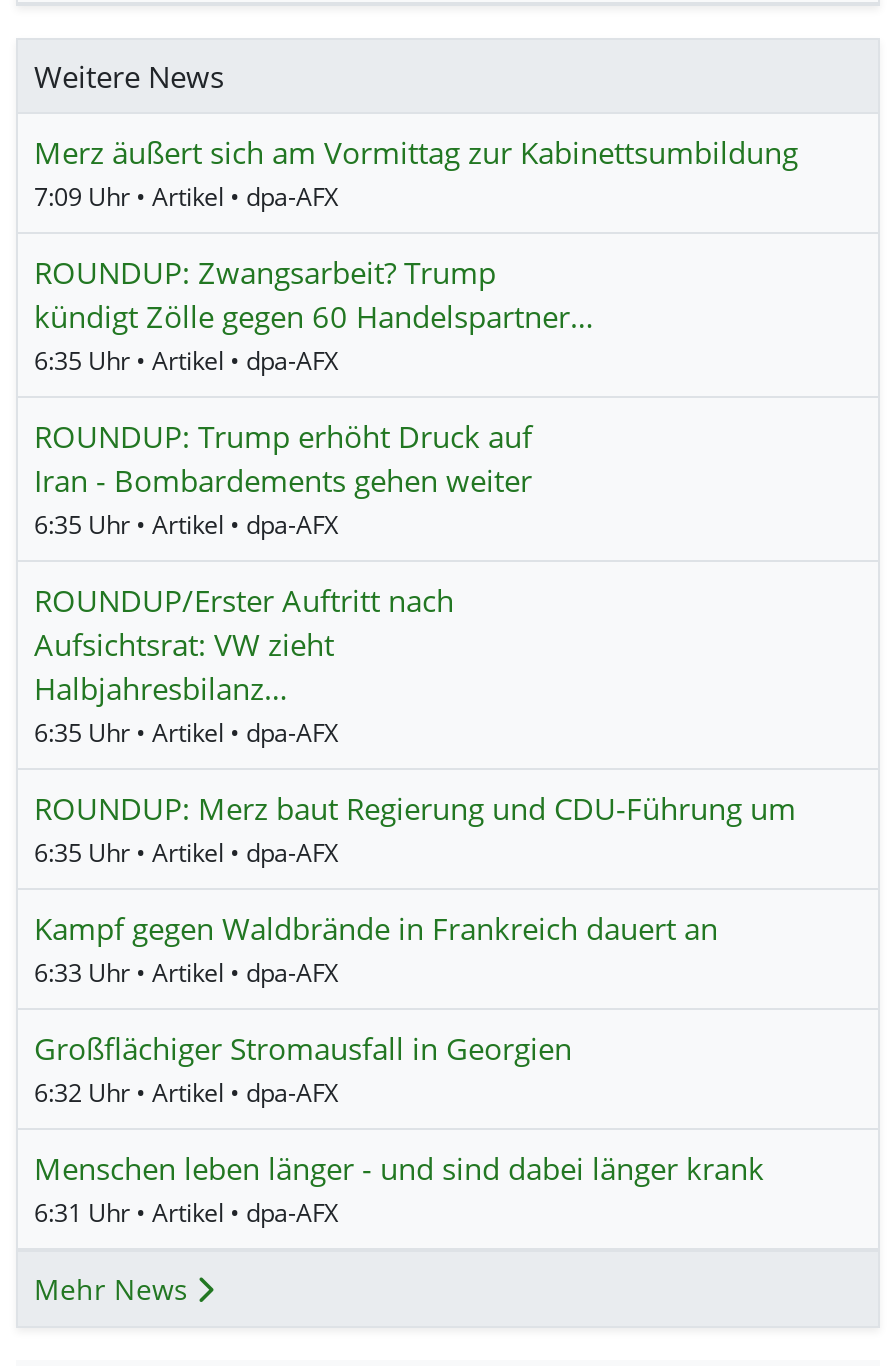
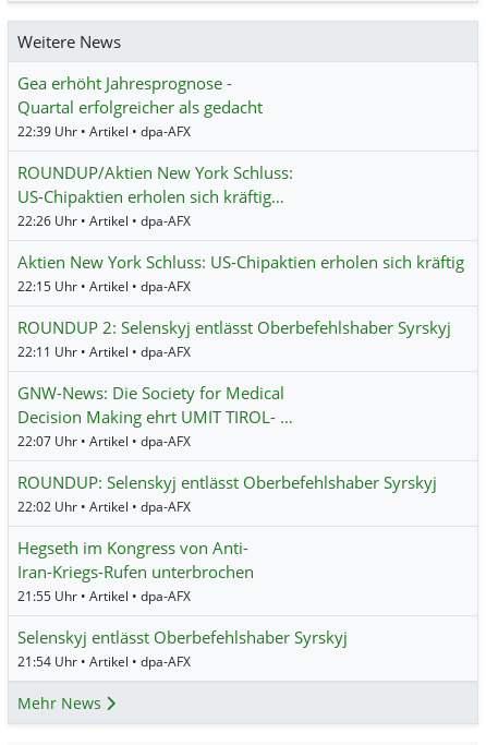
- Merz äußert sich am Vormittag zur Kabinettsumbildung
- 7:09 Uhr • Artikel • dpa-AFX
+ Gea erhöht Jahresprognose -
+ Quartal erfolgreicher als gedacht
+ 22:39 Uhr • Artikel • dpa-AFX

- ROUNDUP: Zwangsarbeit? Trump
- kündigt Zölle gegen 60 Handelspartner…
- 6:35 Uhr • Artikel • dpa-AFX
+ ROUNDUP/Aktien New York Schluss:
+ US-Chipaktien erholen sich kräftig…
+ 22:26 Uhr • Artikel • dpa-AFX

- ROUNDUP: Trump erhöht Druck auf
- Iran - Bombardements gehen weiter
- 6:35 Uhr • Artikel • dpa-AFX
+ Aktien New York Schluss: US-Chipaktien erholen sich kräftig
+ 22:15 Uhr • Artikel • dpa-AFX

- ROUNDUP/Erster Auftritt nach
- Aufsichtsrat: VW zieht
- Halbjahresbilanz…
- 6:35 Uhr • Artikel • dpa-AFX
+ ROUNDUP 2: Selenskyj entlässt Oberbefehlshaber Syrskyj
+ 22:11 Uhr • Artikel • dpa-AFX

- ROUNDUP: Merz baut Regierung und CDU-Führung um
- 6:35 Uhr • Artikel • dpa-AFX
+ GNW-News: Die Society for Medical
+ Decision Making ehrt UMIT TIROL- …
+ 22:07 Uhr • Artikel • dpa-AFX

- Kampf gegen Waldbrände in Frankreich dauert an
- 6:33 Uhr • Artikel • dpa-AFX
+ ROUNDUP: Selenskyj entlässt Oberbefehlshaber Syrskyj
+ 22:02 Uhr • Artikel • dpa-AFX

- Großflächiger Stromausfall in Georgien
- 6:32 Uhr • Artikel • dpa-AFX
+ Hegseth im Kongress von Anti-
+ Iran-Kriegs-Rufen unterbrochen
+ 21:55 Uhr • Artikel • dpa-AFX

- Menschen leben länger - und sind dabei länger krank
- 6:31 Uhr • Artikel • dpa-AFX
+ Selenskyj entlässt Oberbefehlshaber Syrskyj
+ 21:54 Uhr • Artikel • dpa-AFX
